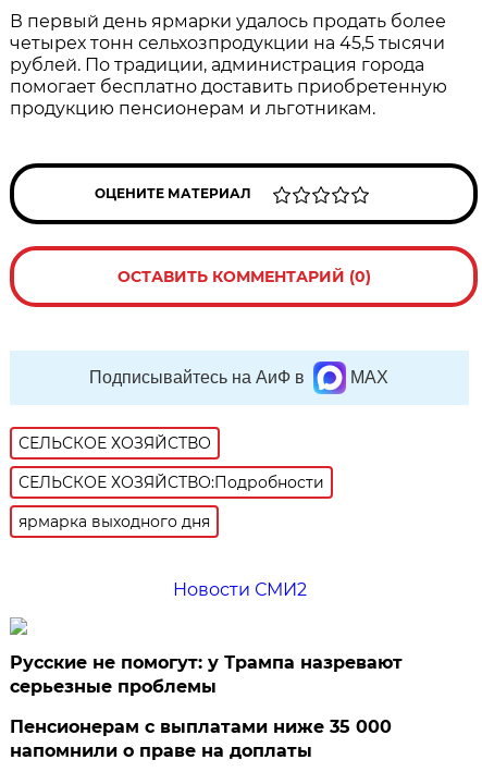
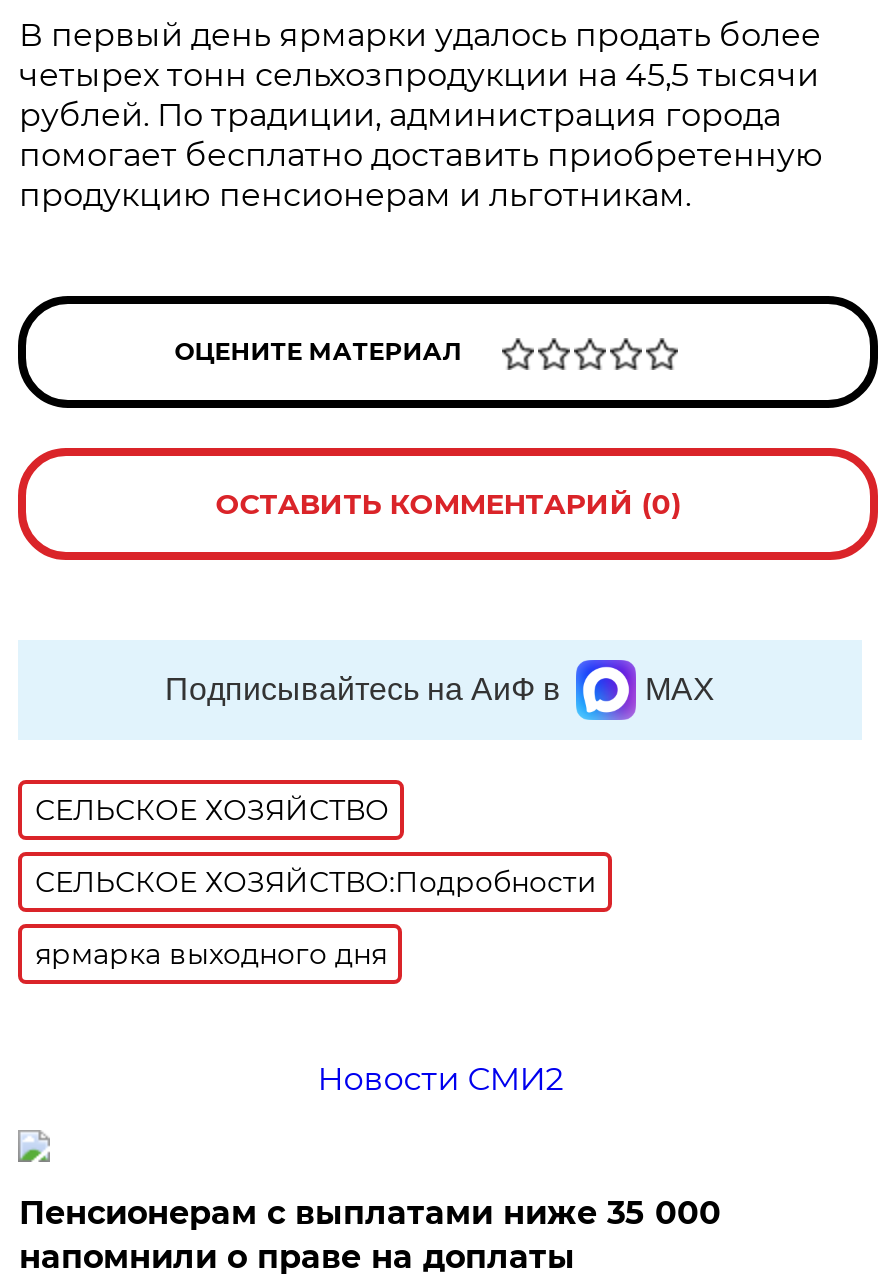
- Русские не помогут: у Трампа назревают
- серьезные проблемы
